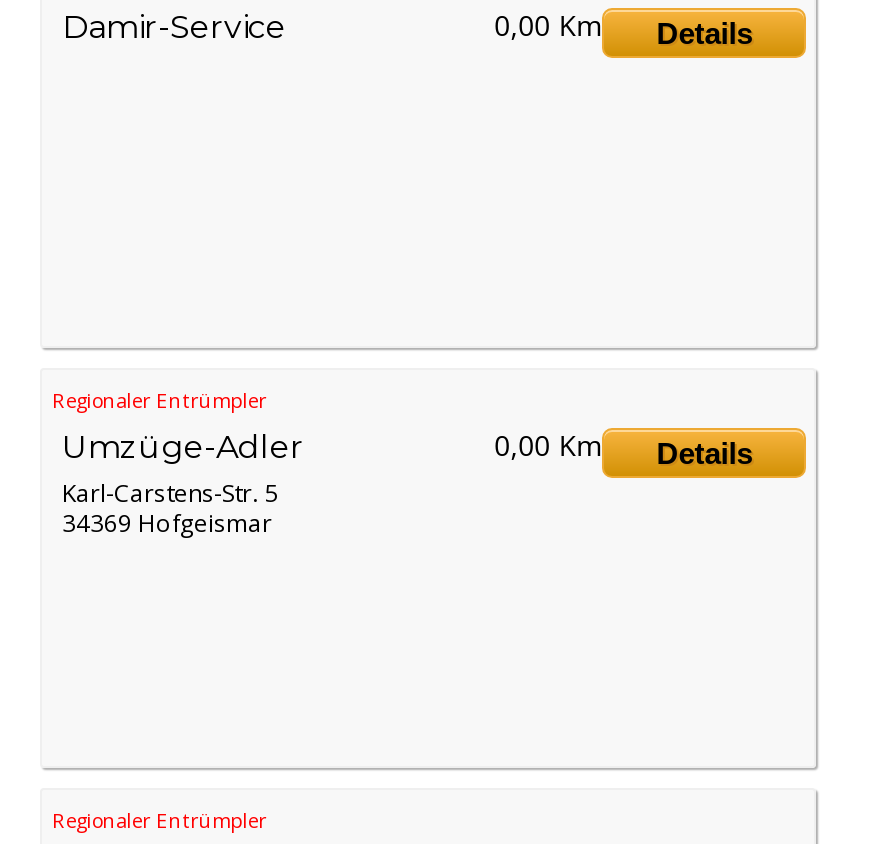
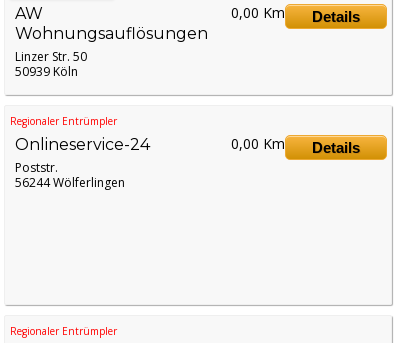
- Damir-Service
+ AW
+ Wohnungsauflösungen
+ Linzer Str. 50
+ 50939 Köln

- Umzüge-Adler
- Karl-Carstens-Str. 5
- 34369 Hofgeismar
+ Onlineservice-24
+ Poststr.
+ 56244 Wölferlingen
